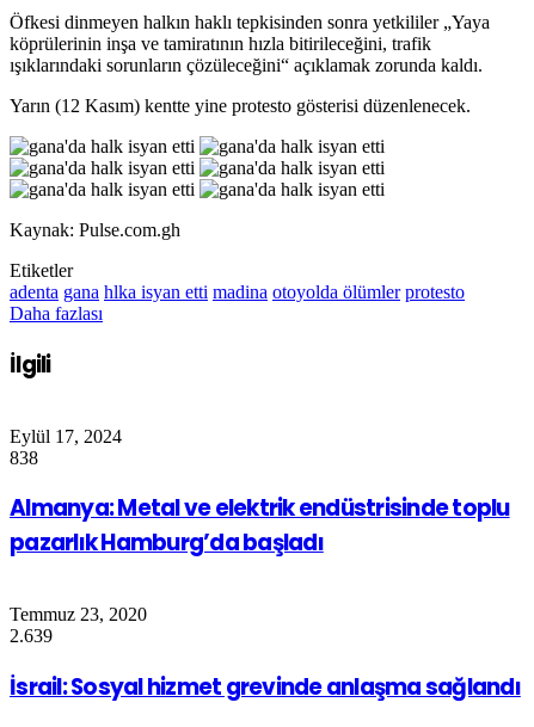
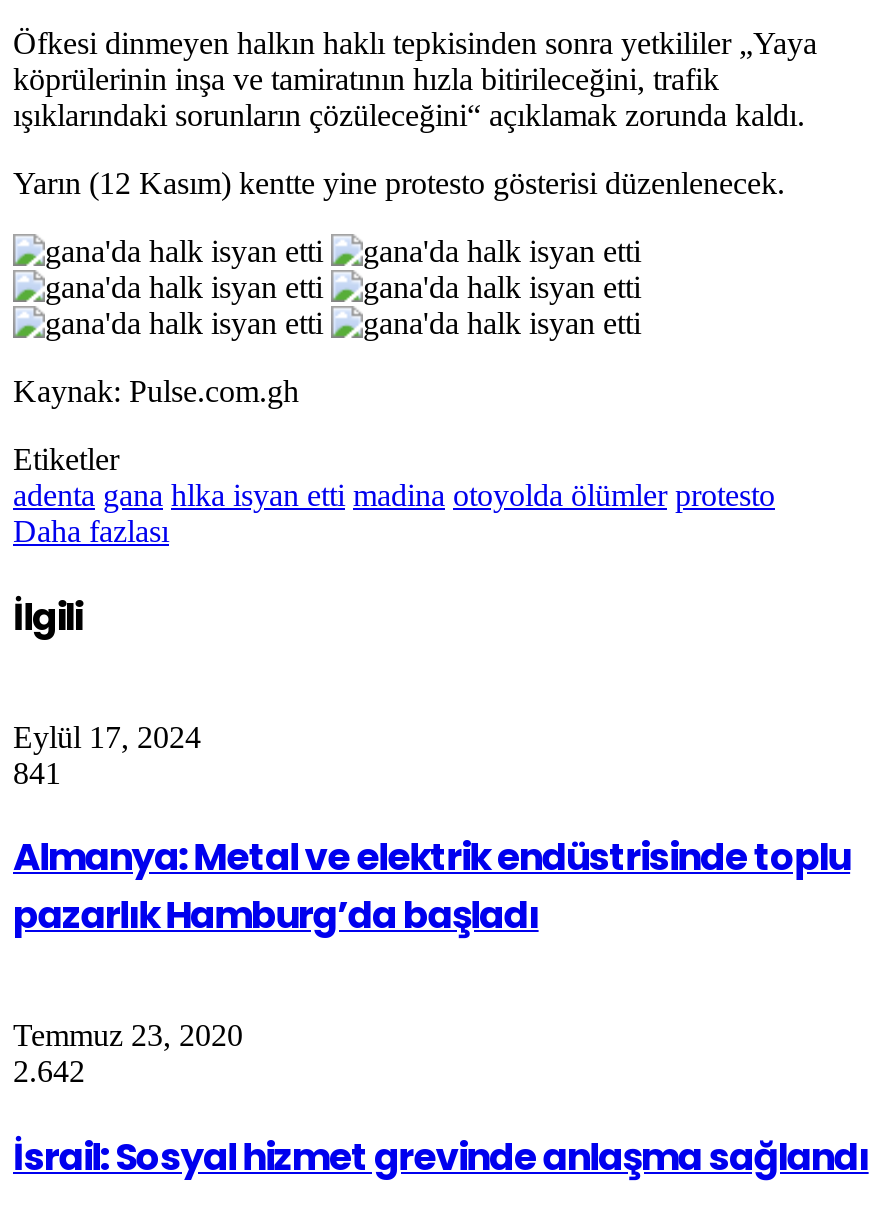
- 838
+ 841

- 2.639
+ 2.642
